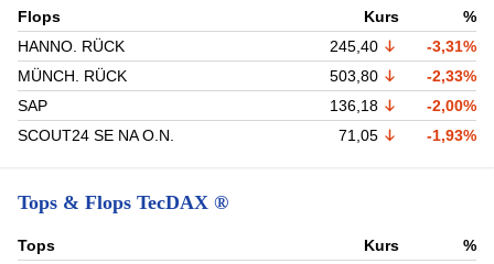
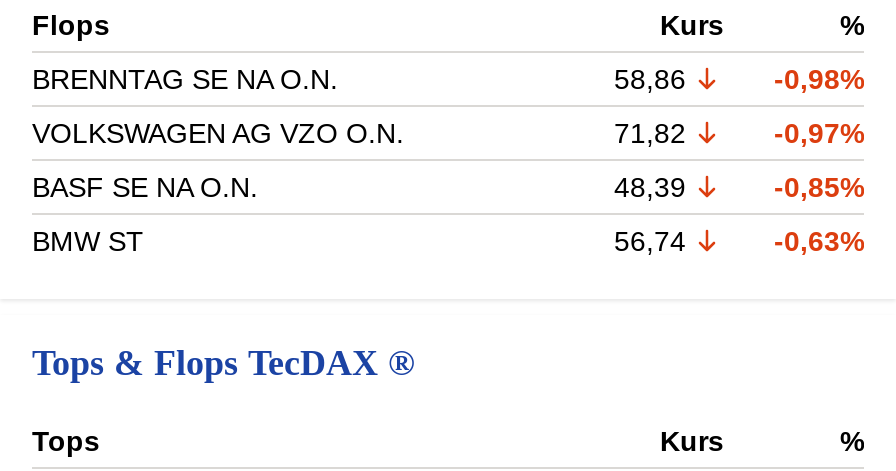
- HANNO. RÜCK
- 245,40
- -3,31%
+ BRENNTAG SE NA O.N.
+ 58,86
+ -0,98%

- MÜNCH. RÜCK
- 503,80
- -2,33%
+ VOLKSWAGEN AG VZO O.N.
+ 71,82
+ -0,97%

- SAP
- 136,18
- -2,00%
+ BASF SE NA O.N.
+ 48,39
+ -0,85%

- SCOUT24 SE NA O.N.
- 71,05
- -1,93%
+ BMW ST
+ 56,74
+ -0,63%
